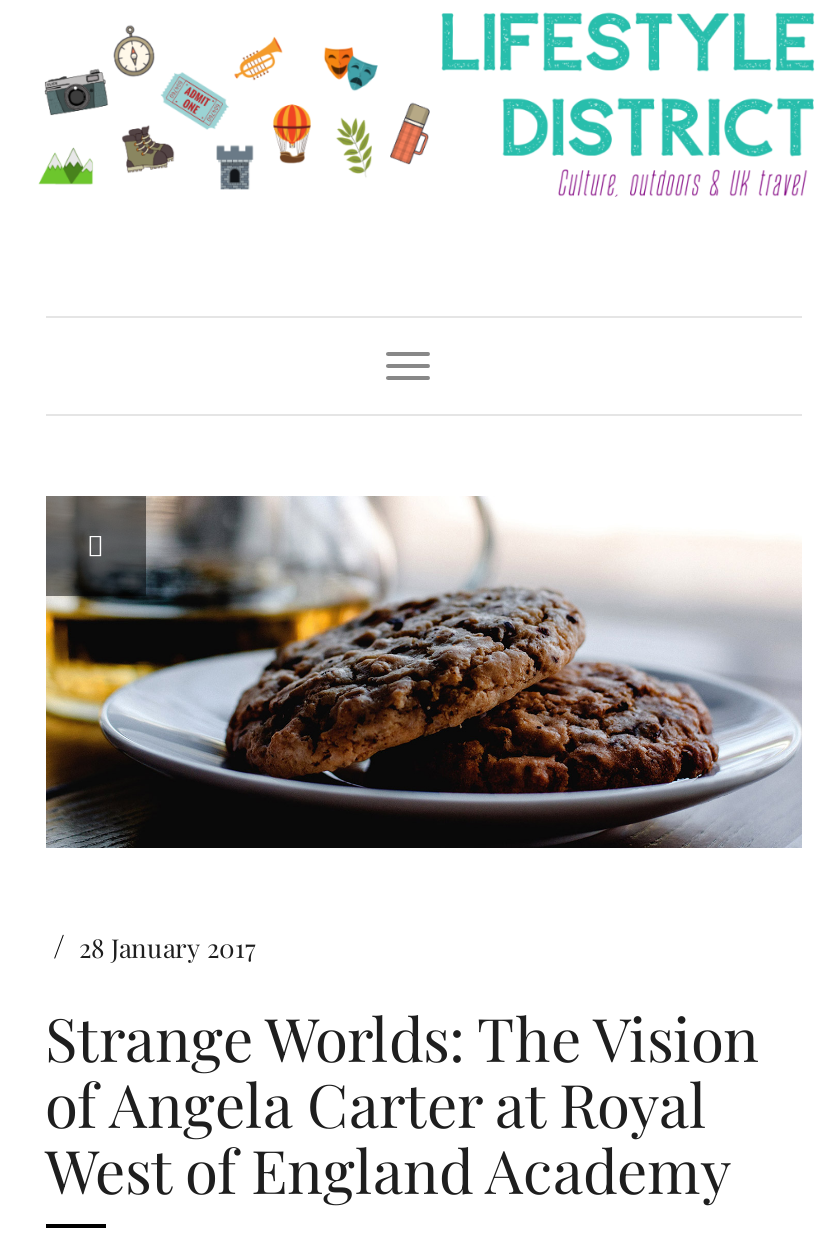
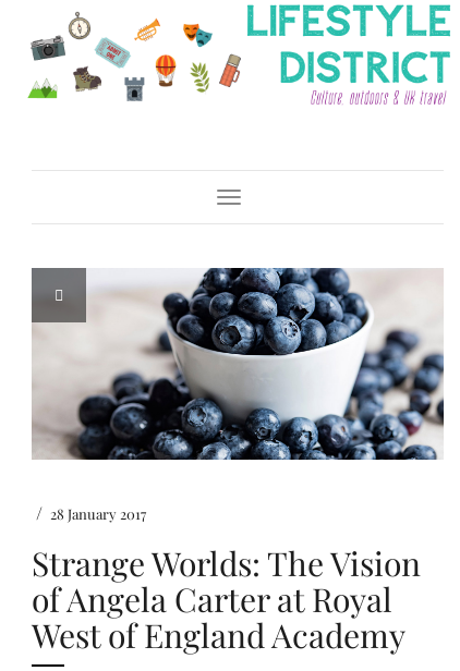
- [image]
+ [image]
